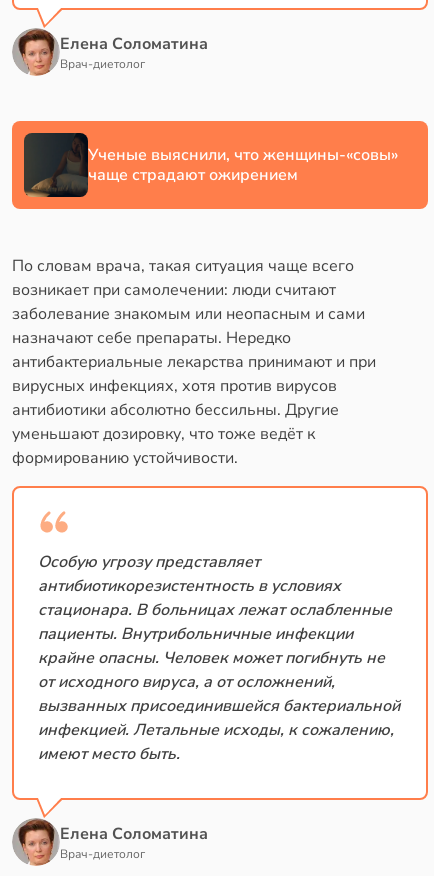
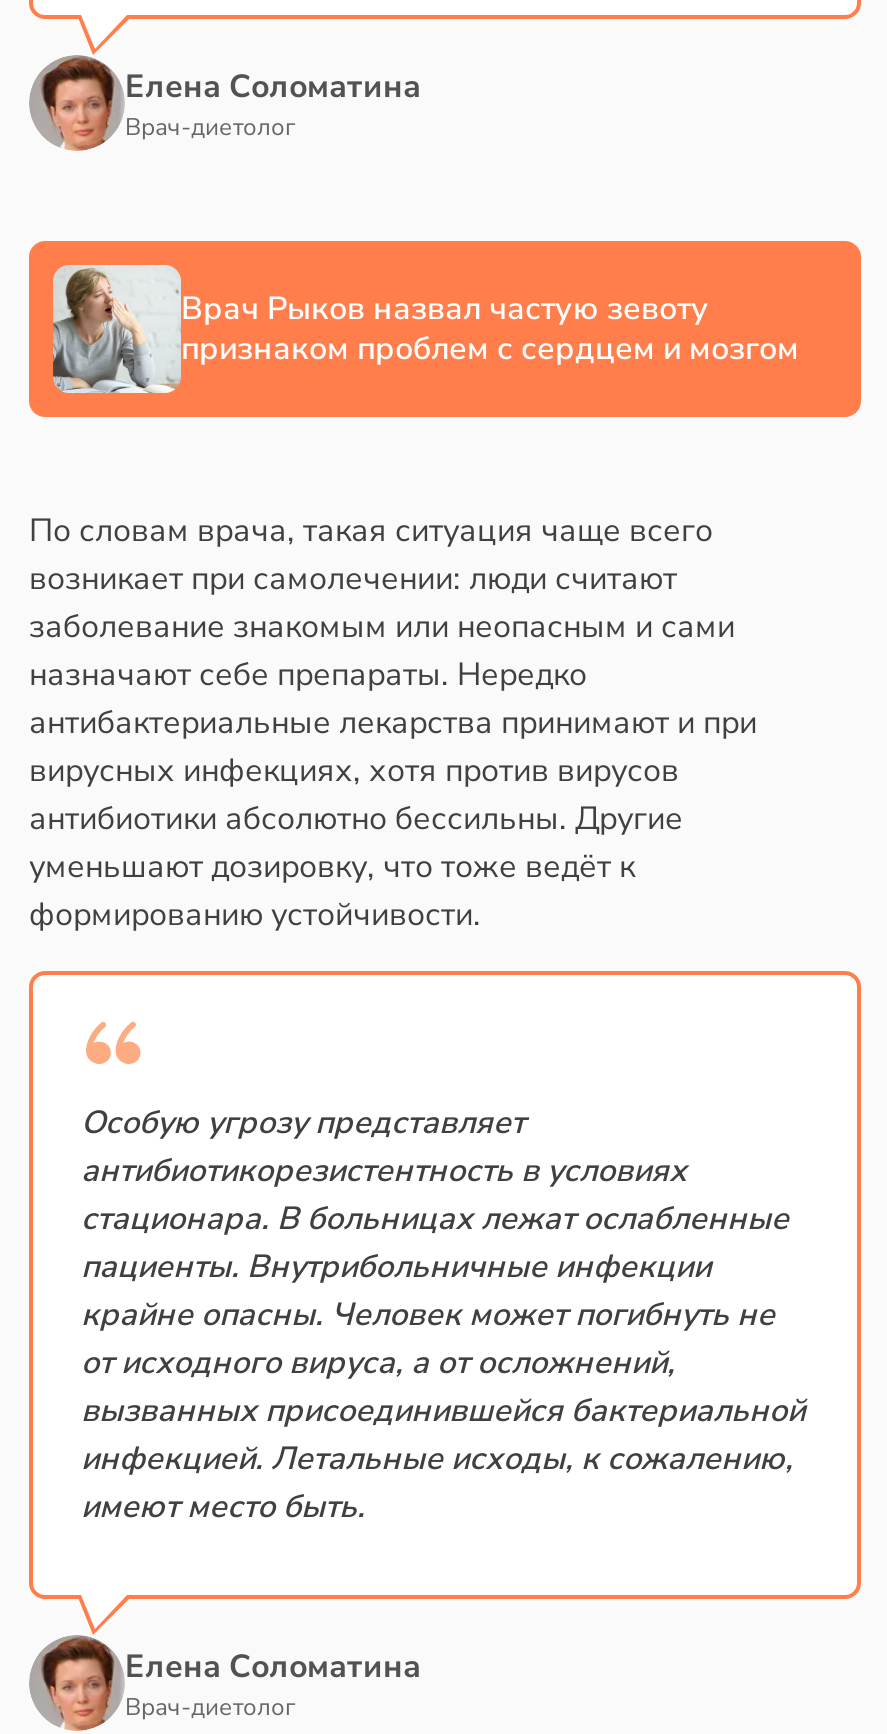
- [image]
- Ученые выяснили, что женщины-«совы»
- чаще страдают ожирением
+ [image]
+ Врач Рыков назвал частую зевоту
+ признаком проблем с сердцем и мозгом
